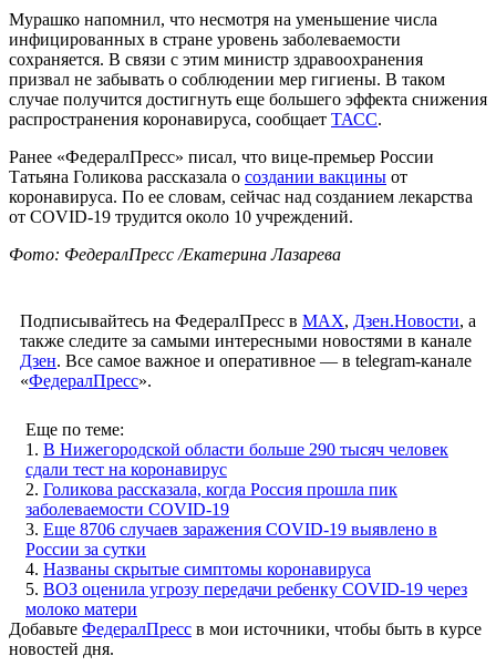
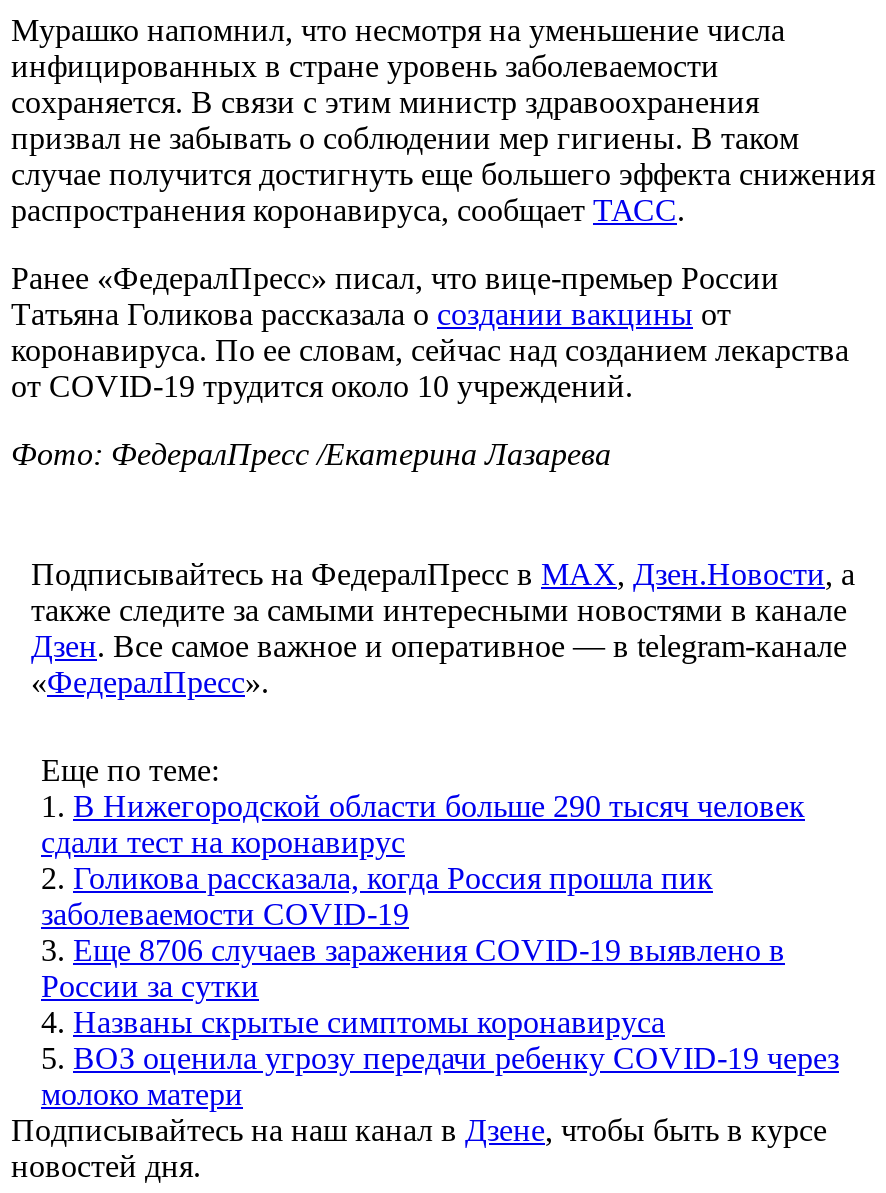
- Добавьте ФедералПресс в мои источники, чтобы быть в курсе
+ Подписывайтесь на наш канал в Дзене, чтобы быть в курсе
